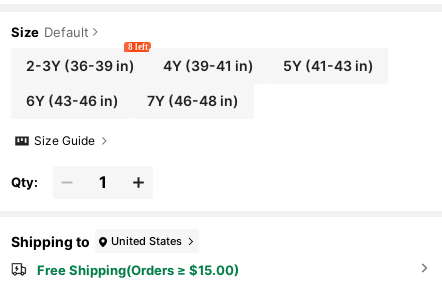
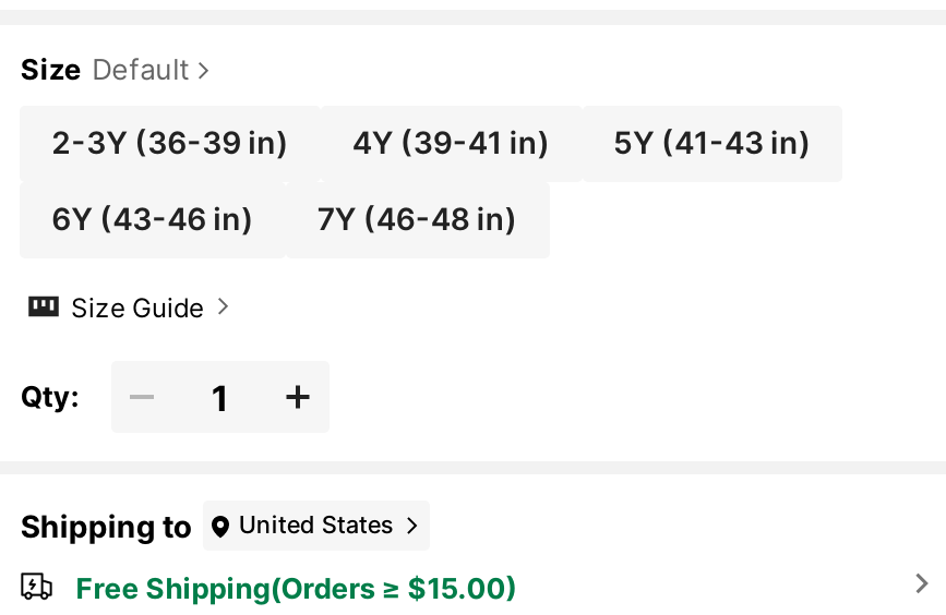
- 8 left
